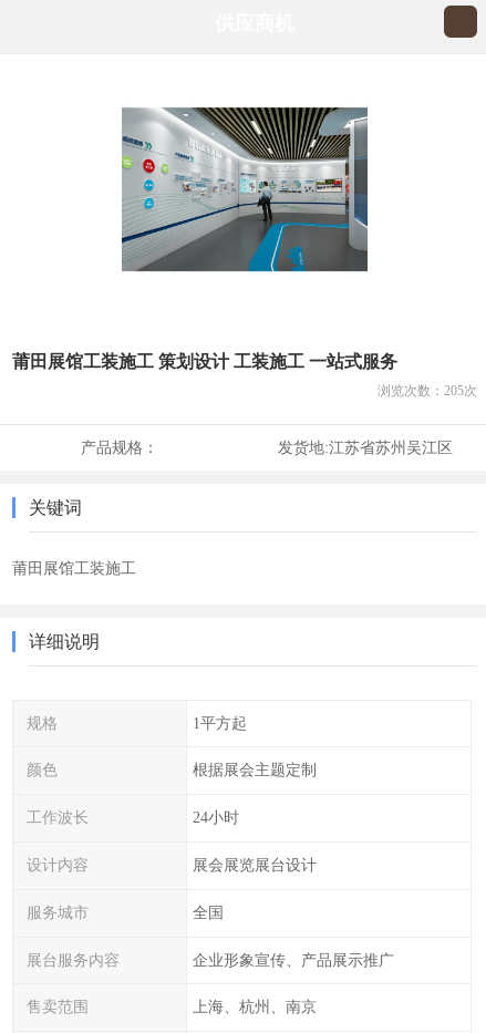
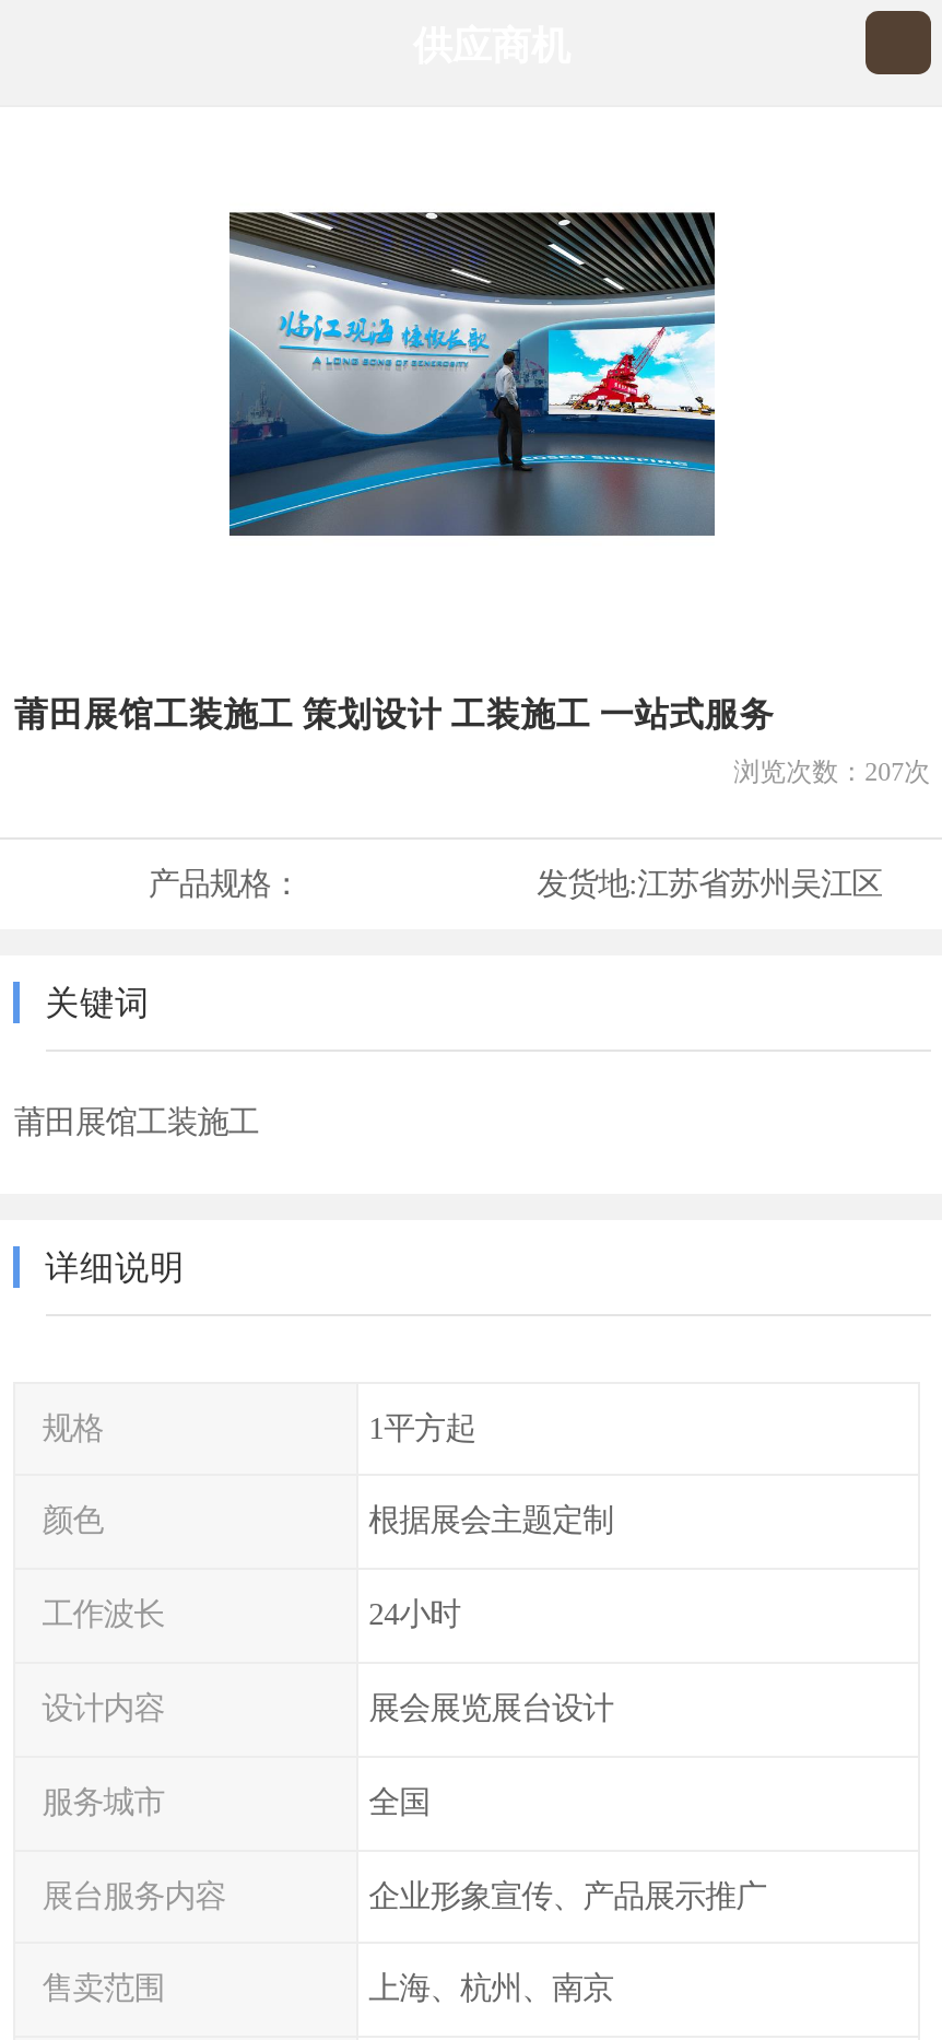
- [image]
+ [image]

- 浏览次数：205次
+ 浏览次数：207次
